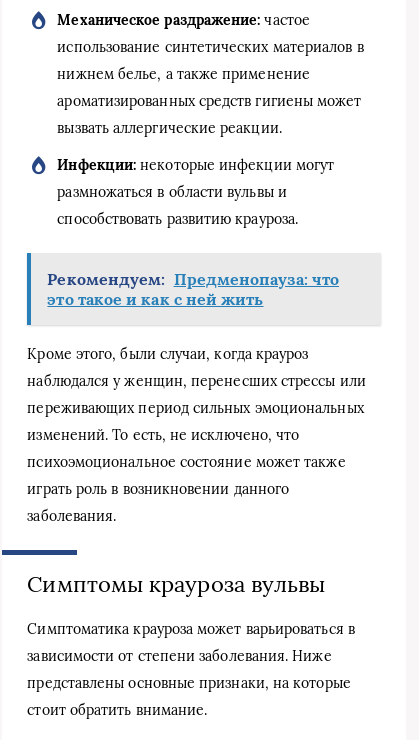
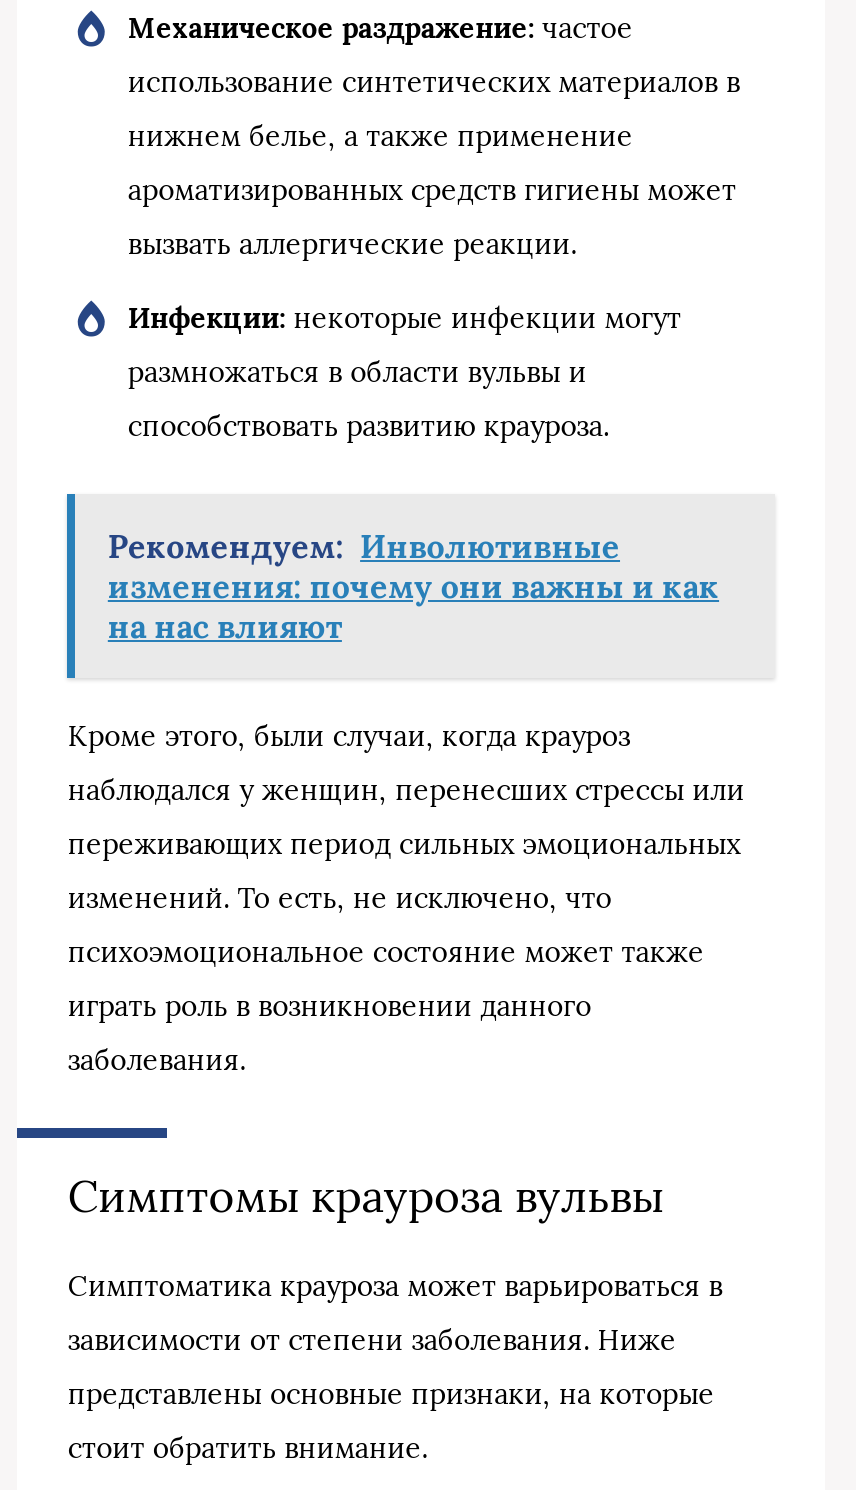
- Рекомендуем: Предменопауза: что
- это такое и как с ней жить
+ Рекомендуем: Инволютивные
+ изменения: почему они важны и как
+ на нас влияют
